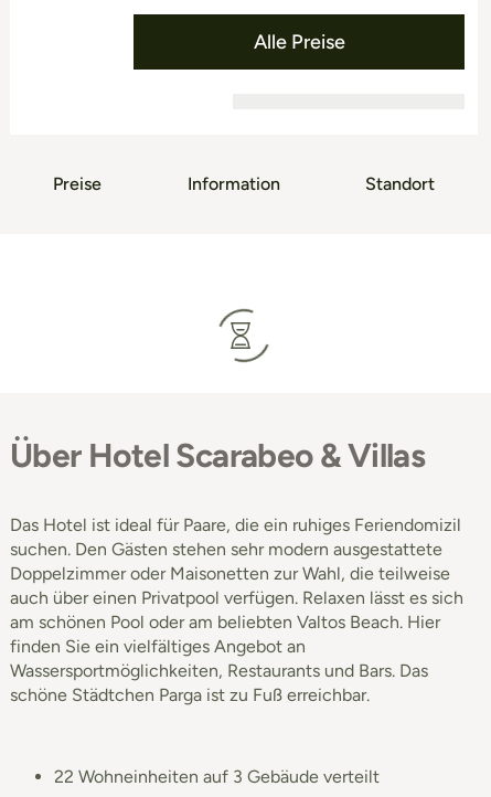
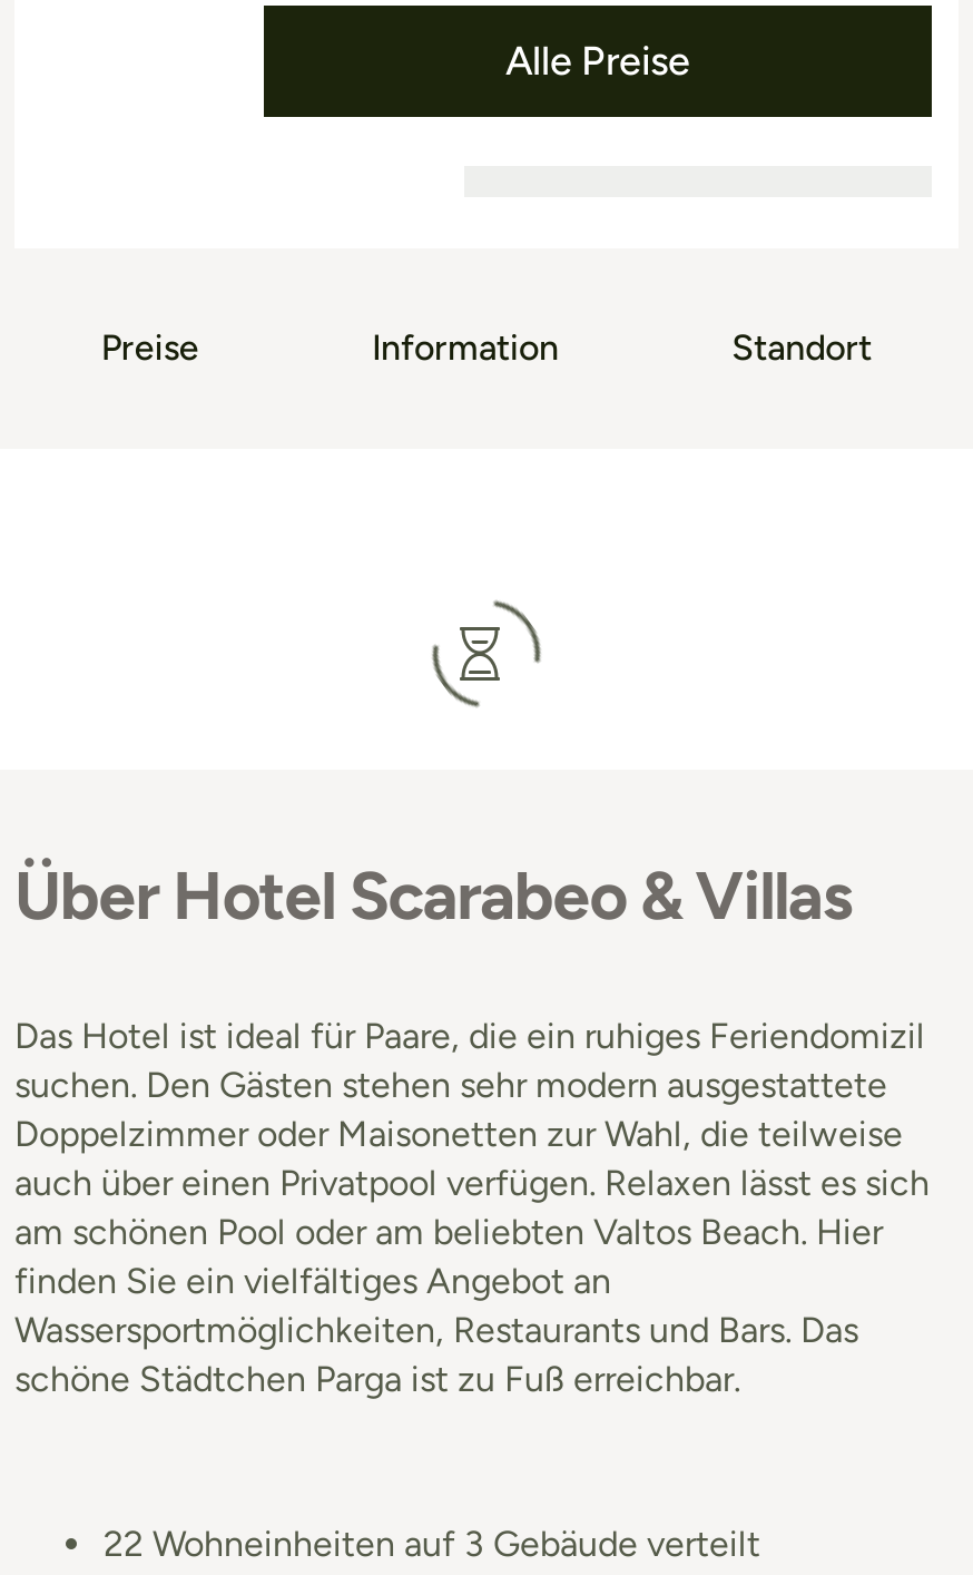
- [image]
+ [image]
